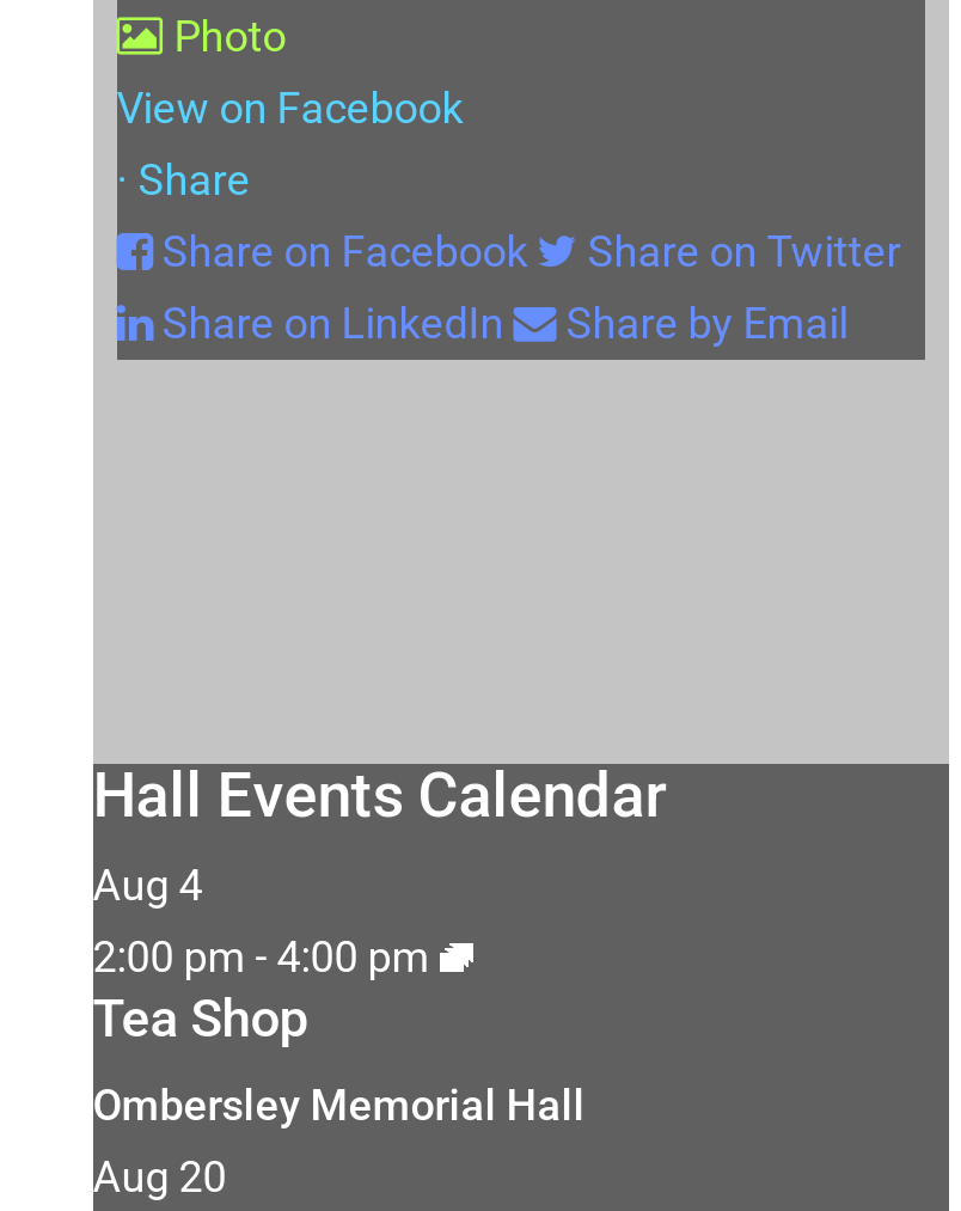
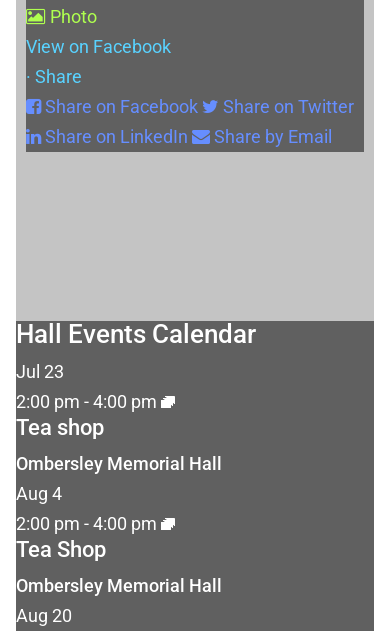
+ Jul 23
+ 2:00 pm - 4:00 pm
+ Tea shop
+ Ombersley Memorial Hall
